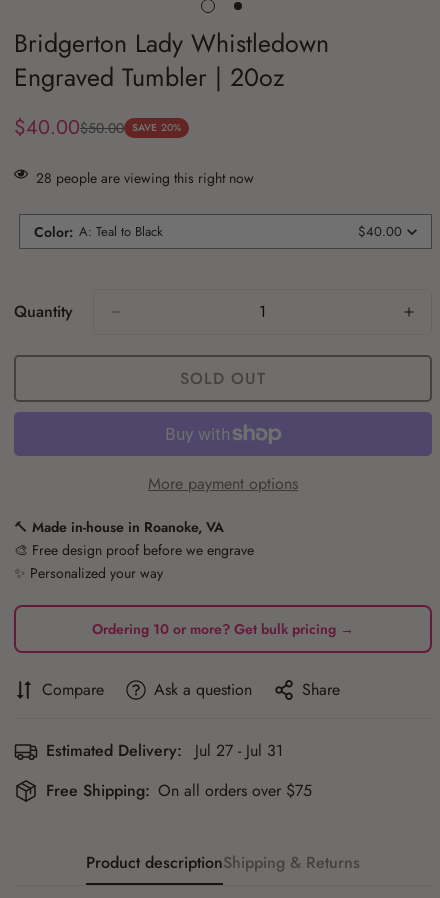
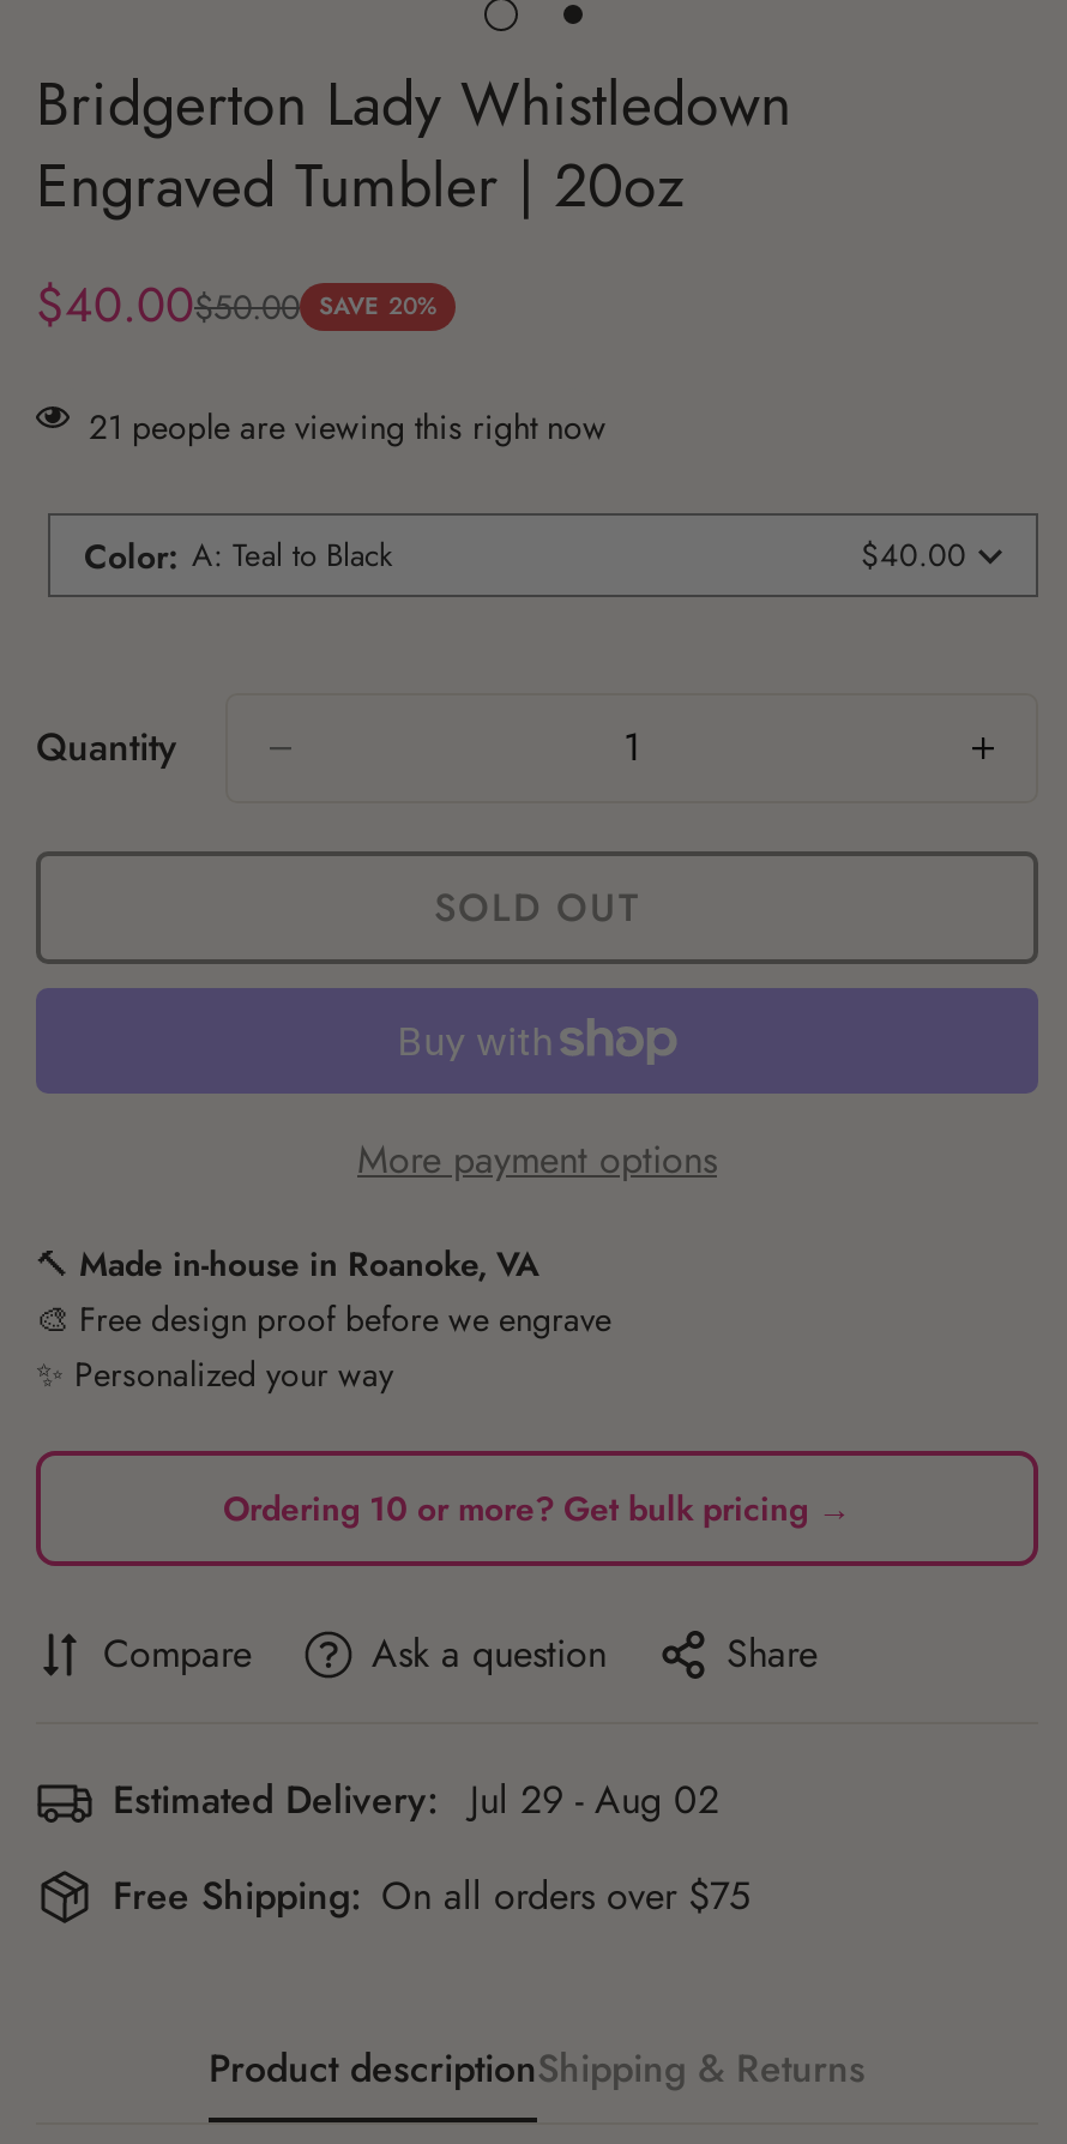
- 28 people are viewing this right now
+ 21 people are viewing this right now

- Estimated Delivery: Jul 27 - Jul 31
+ Estimated Delivery: Jul 29 - Aug 02
